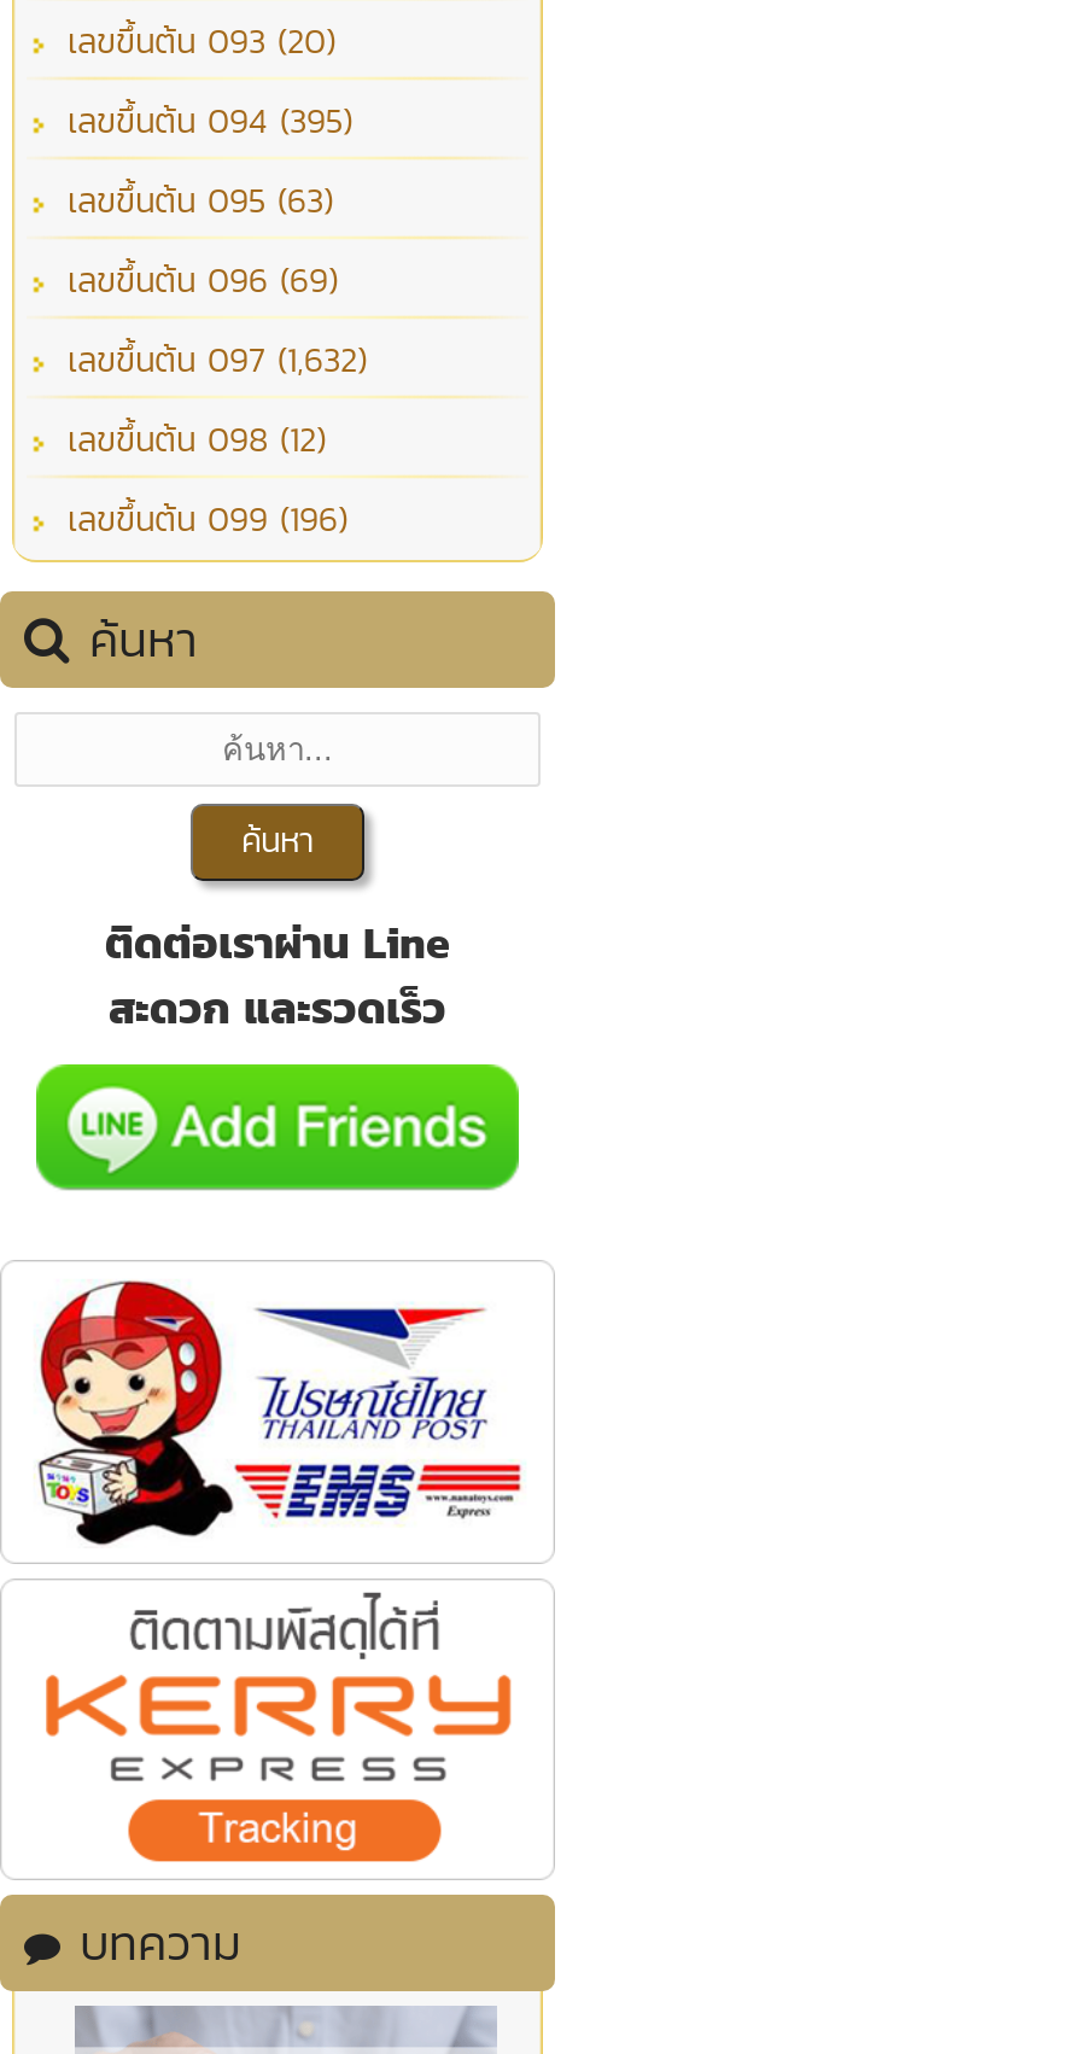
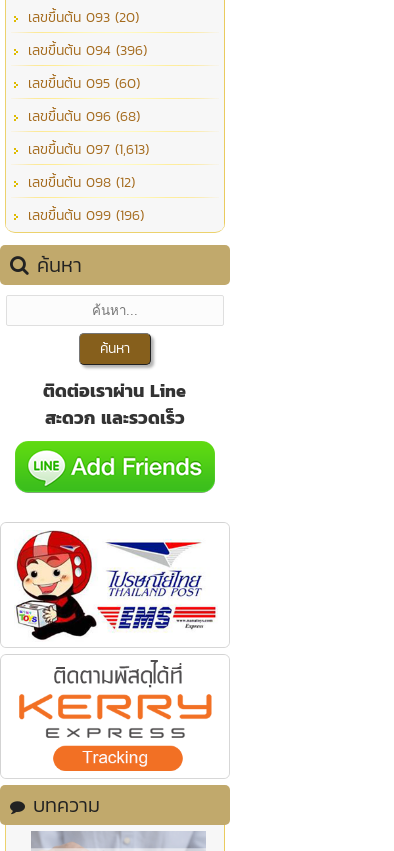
- เลขขึ้นต้น 094 (395)
+ เลขขึ้นต้น 094 (396)

- เลขขึ้นต้น 095 (63)
+ เลขขึ้นต้น 095 (60)

- เลขขึ้นต้น 096 (69)
+ เลขขึ้นต้น 096 (68)

- เลขขึ้นต้น 097 (1,632)
+ เลขขึ้นต้น 097 (1,613)
